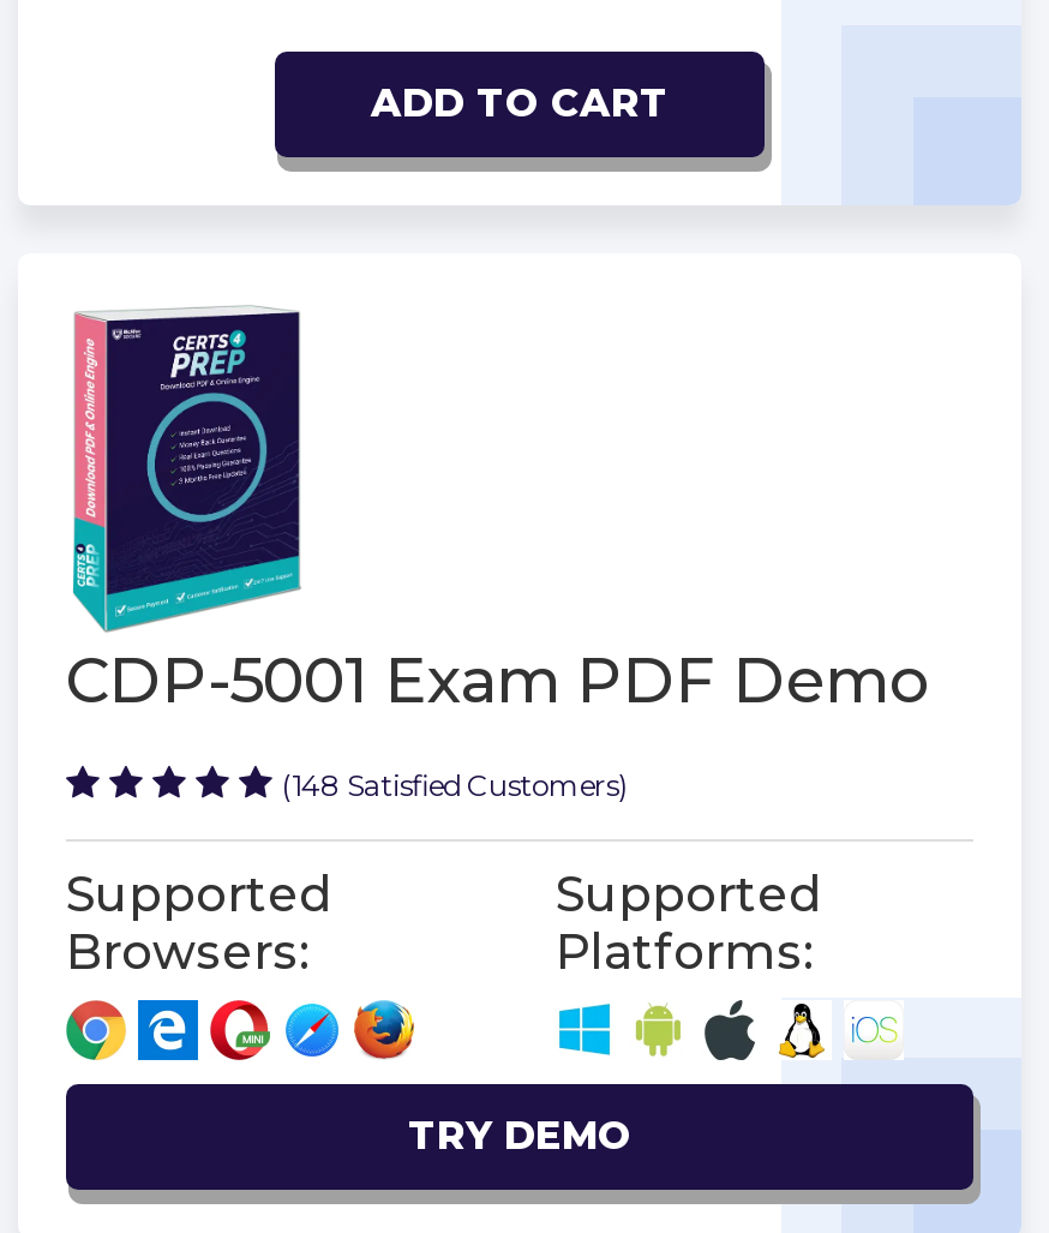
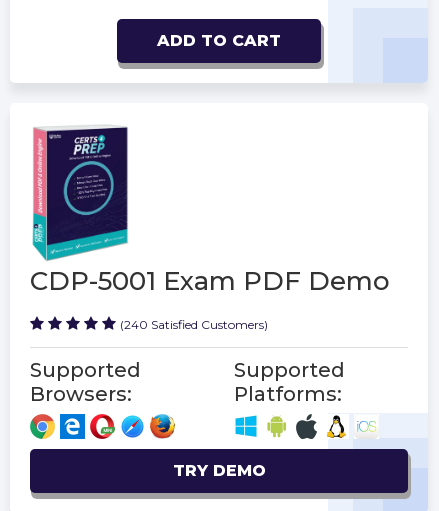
- (148 Satisfied Customers)
+ (240 Satisfied Customers)
